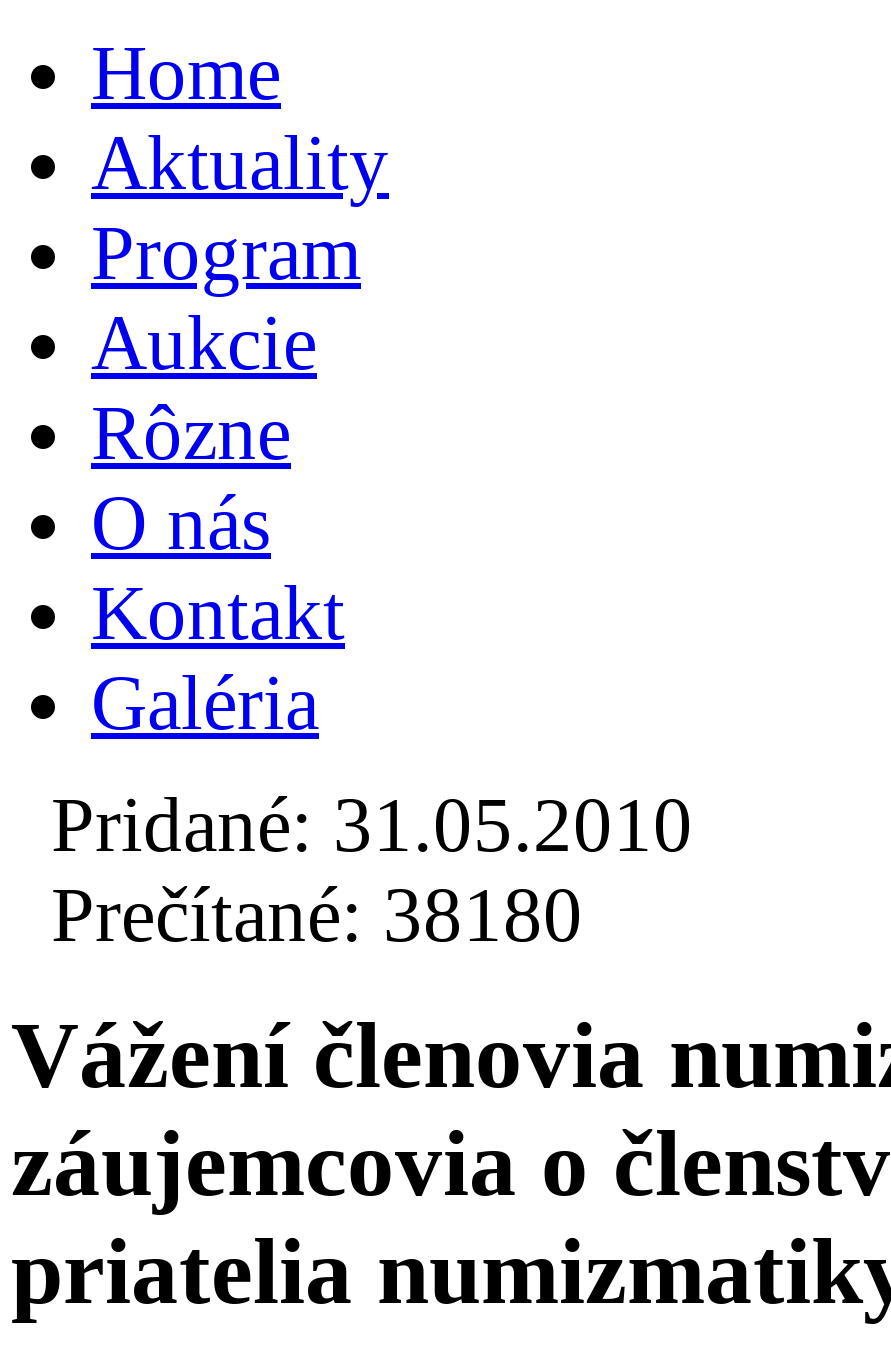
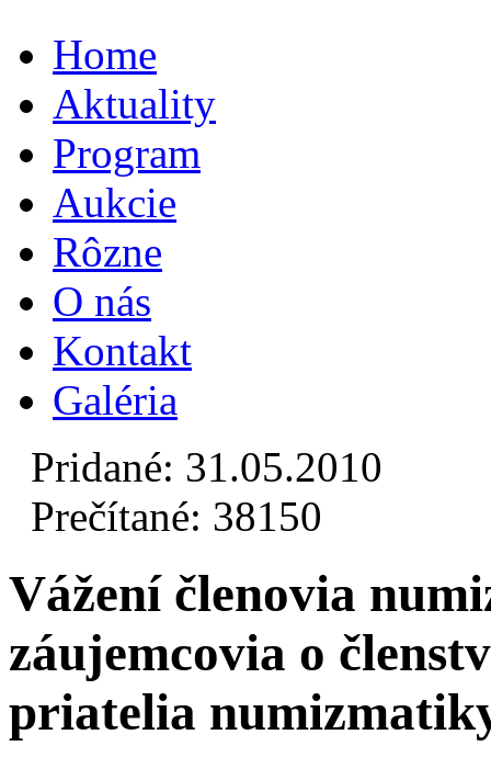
- Prečítané: 38180
+ Prečítané: 38150
